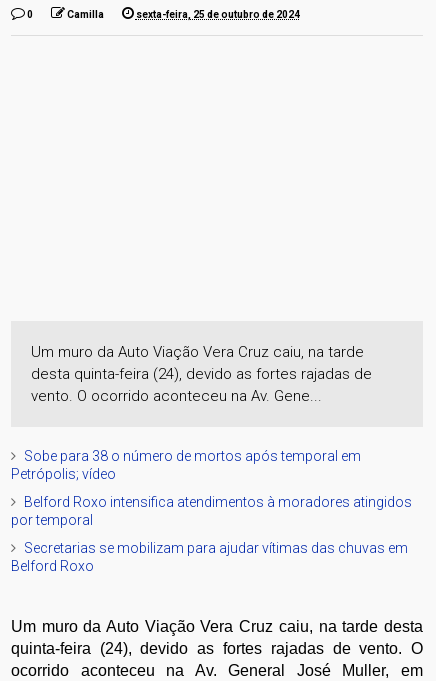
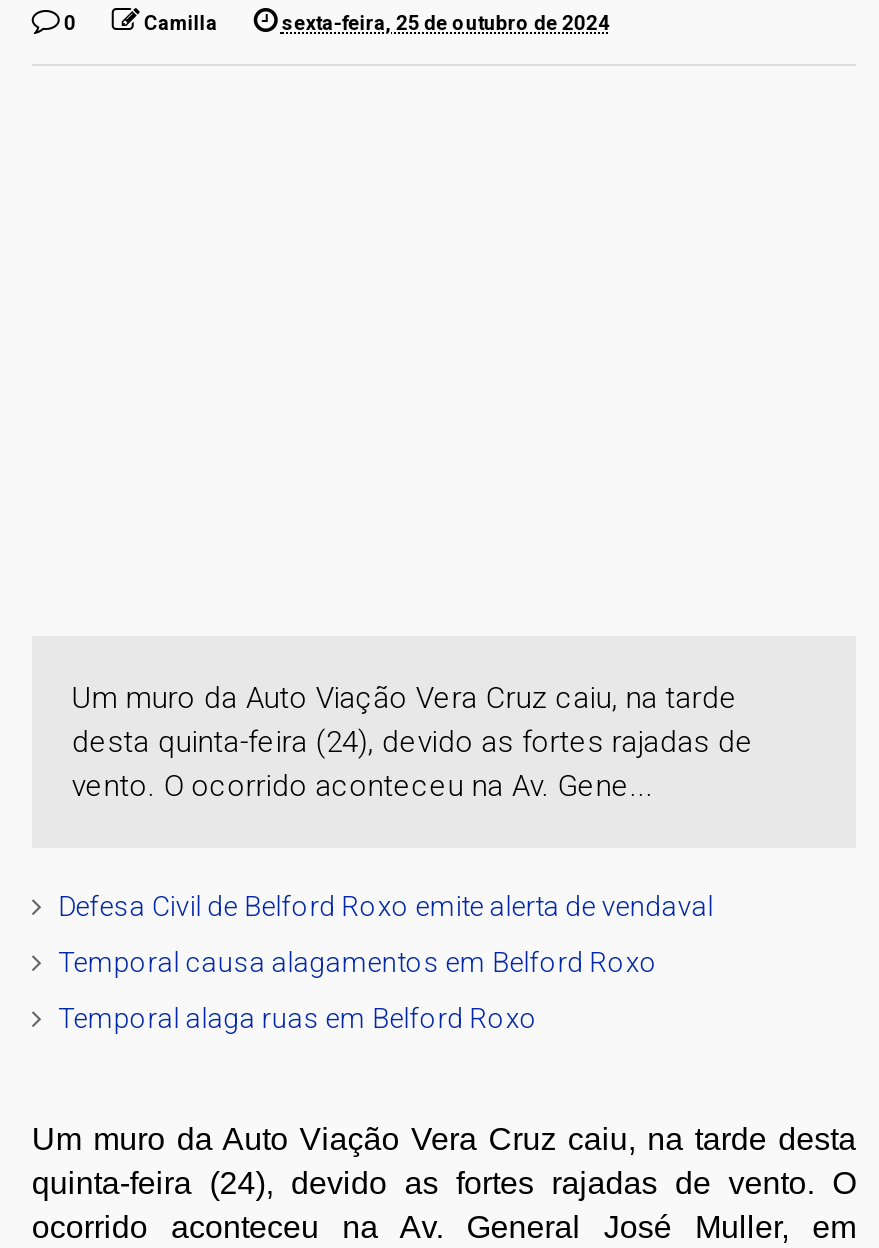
- Sobe para 38 o número de mortos após temporal em
- Petrópolis; vídeo
+ Defesa Civil de Belford Roxo emite alerta de vendaval

- Belford Roxo intensifica atendimentos à moradores atingidos
- por temporal
+ Temporal causa alagamentos em Belford Roxo

- Secretarias se mobilizam para ajudar vítimas das chuvas em
- Belford Roxo
+ Temporal alaga ruas em Belford Roxo
